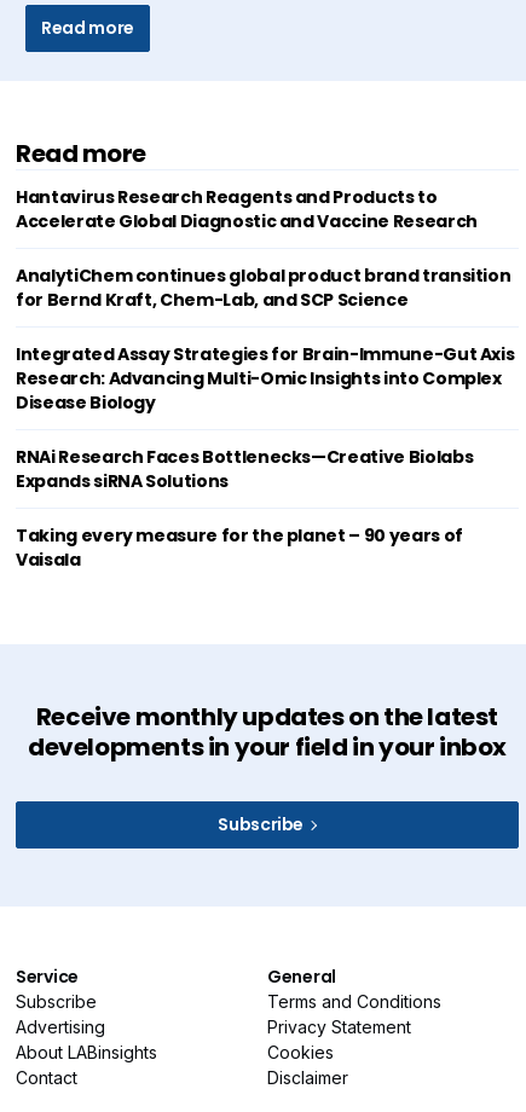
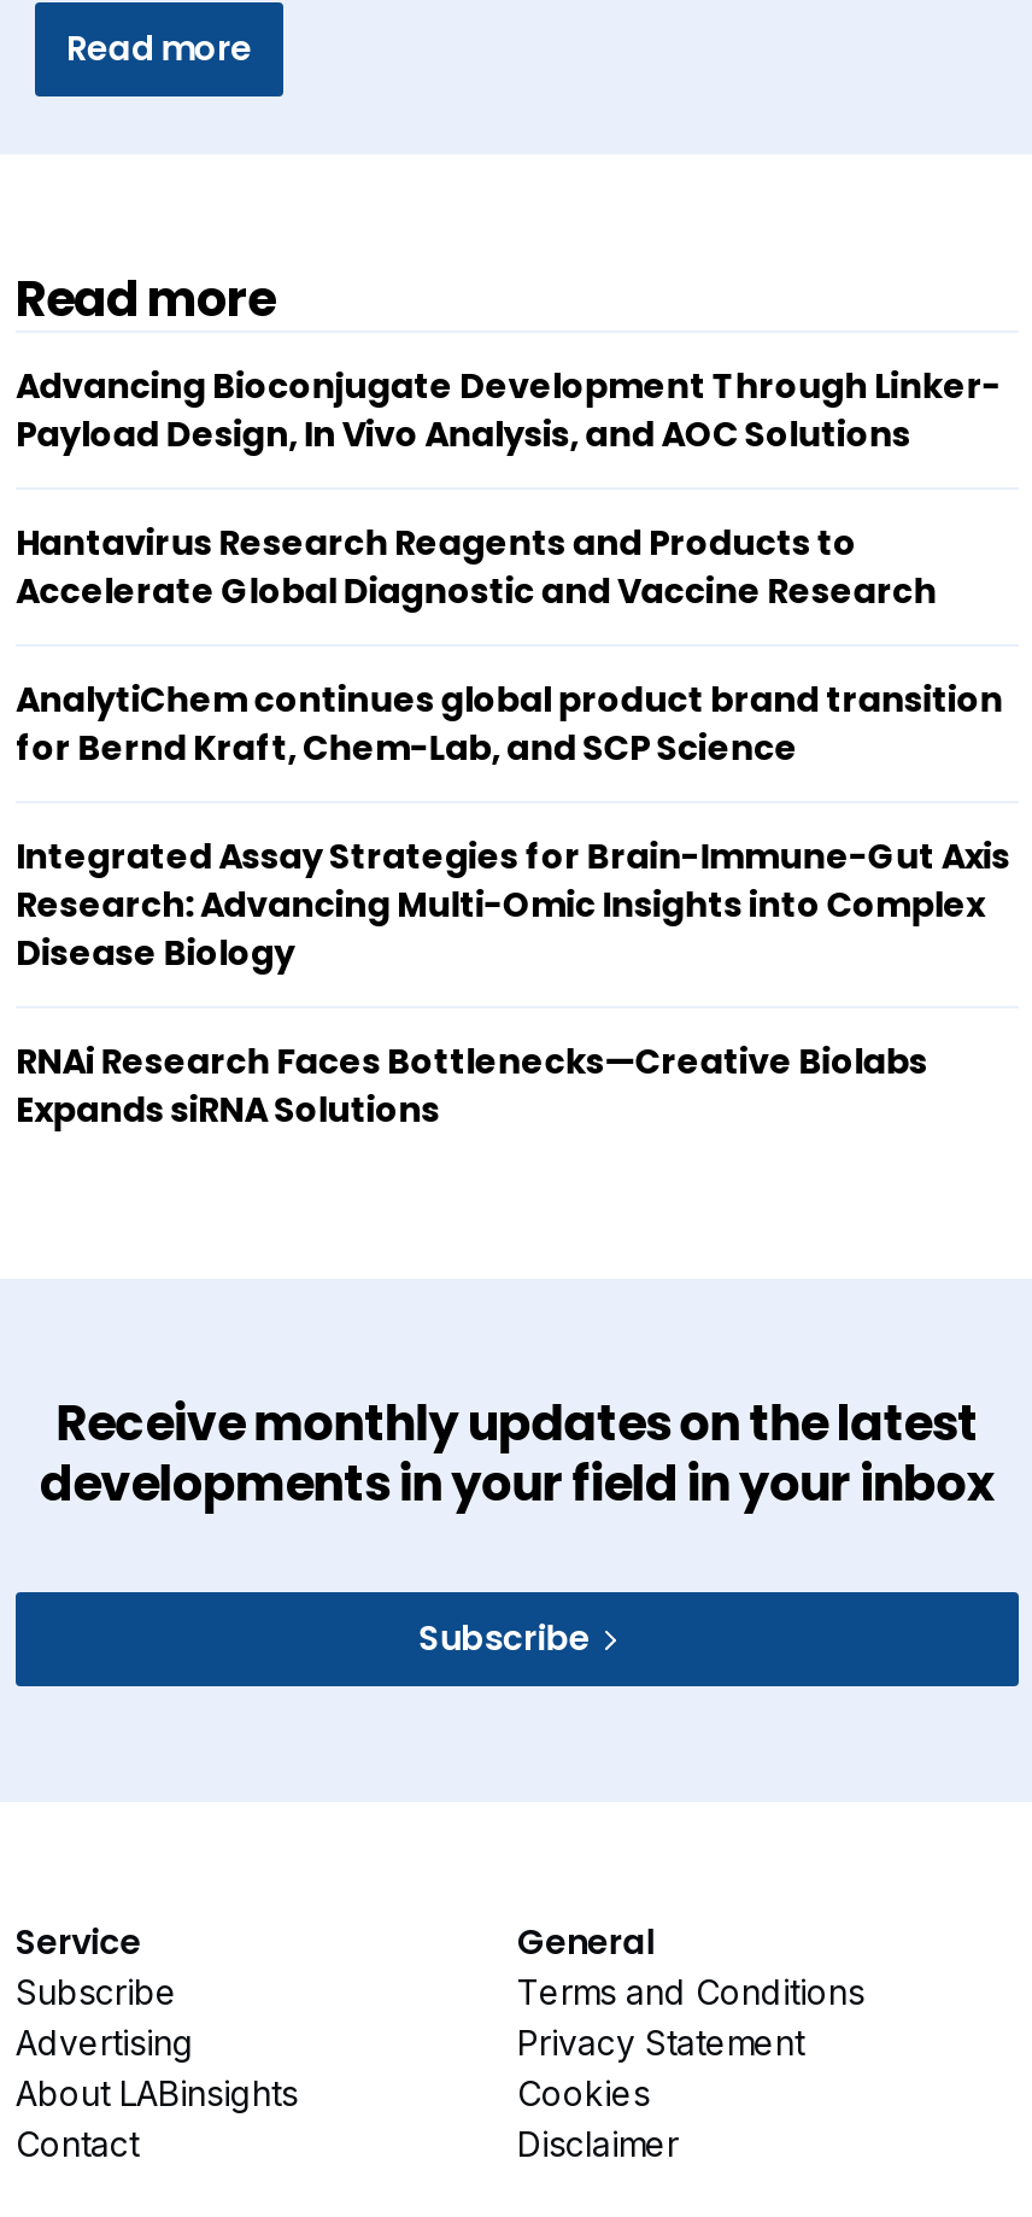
+ Advancing Bioconjugate Development Through Linker-
+ Payload Design, In Vivo Analysis, and AOC Solutions

moved down: Hantavirus Research Reagents and Products to | Accelerate Global Diagnostic and Vaccine Research | AnalytiChem continues global product brand transition | ... | RNAi Research Faces Bottlenecks—Creative Biolabs | Expands siRNA Solutions

- Taking every measure for the planet – 90 years of
- Vaisala
